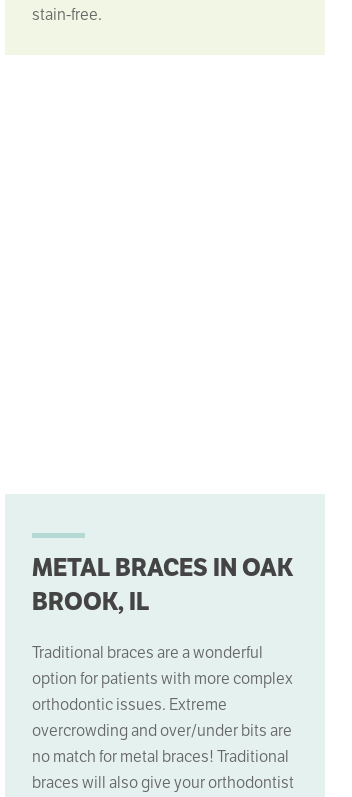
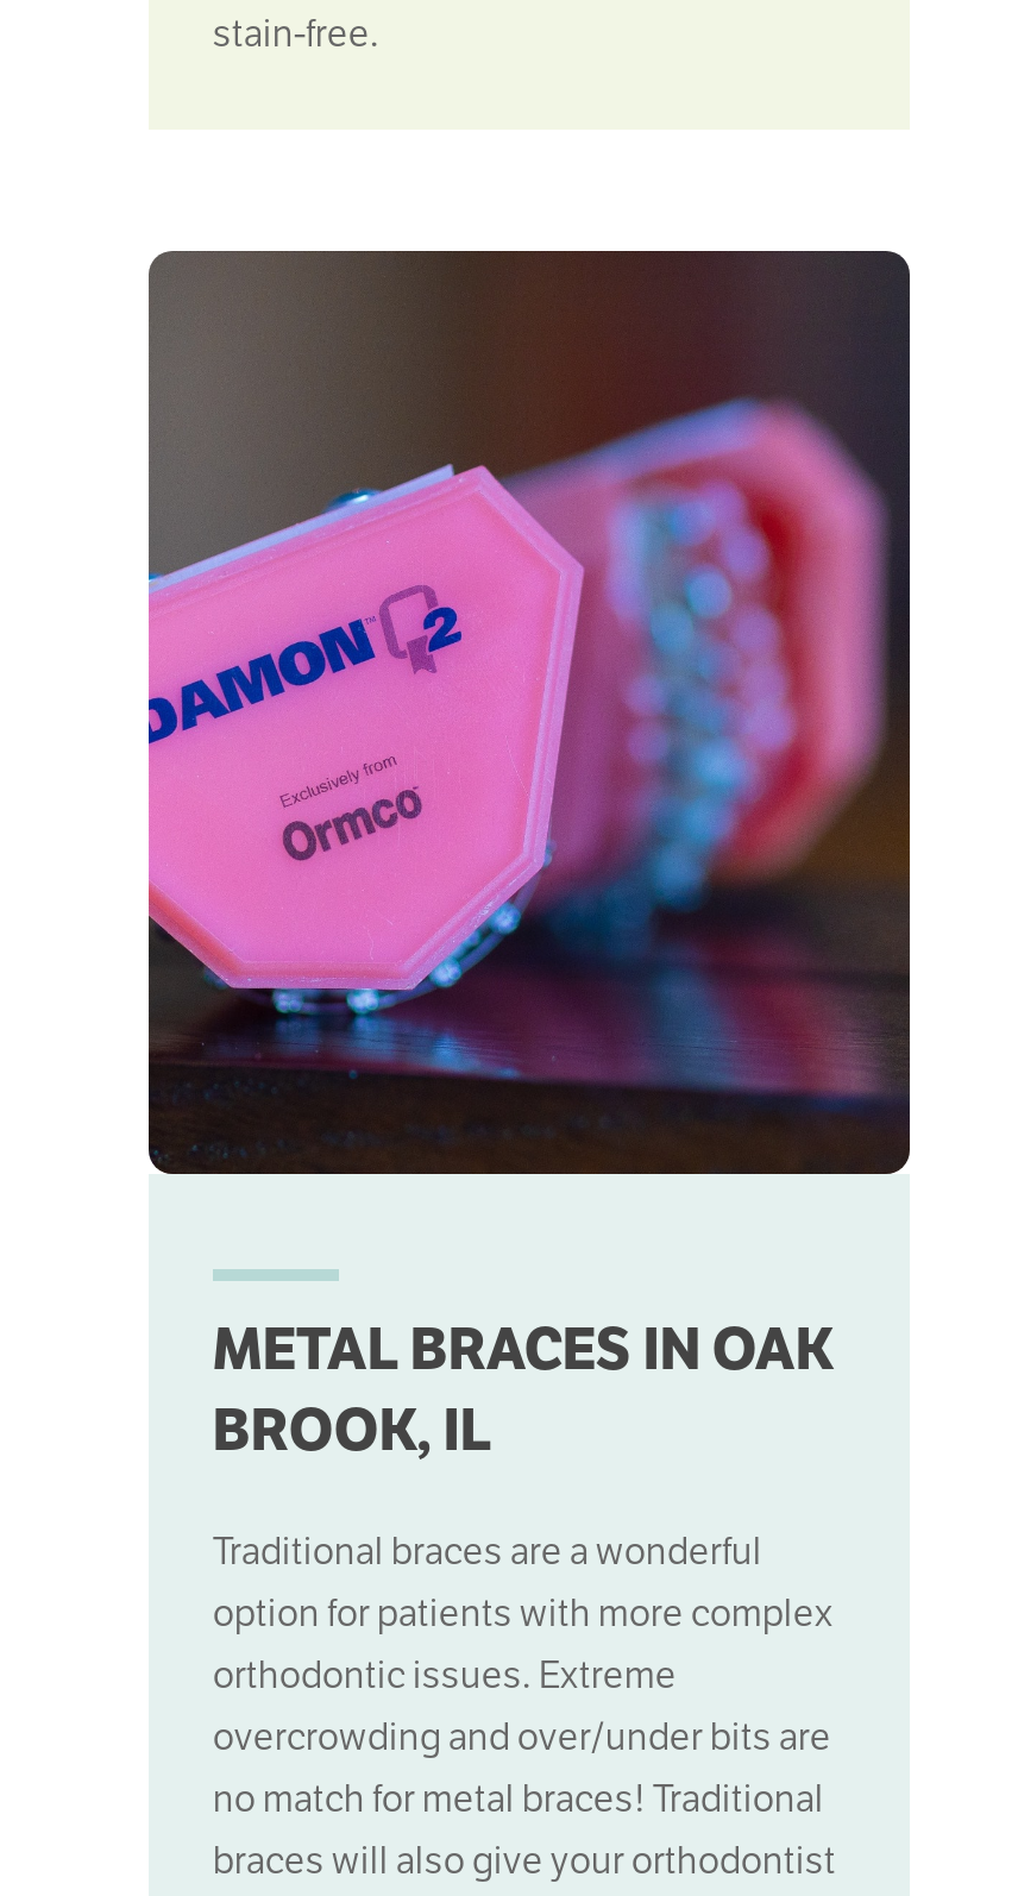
+ [image]
